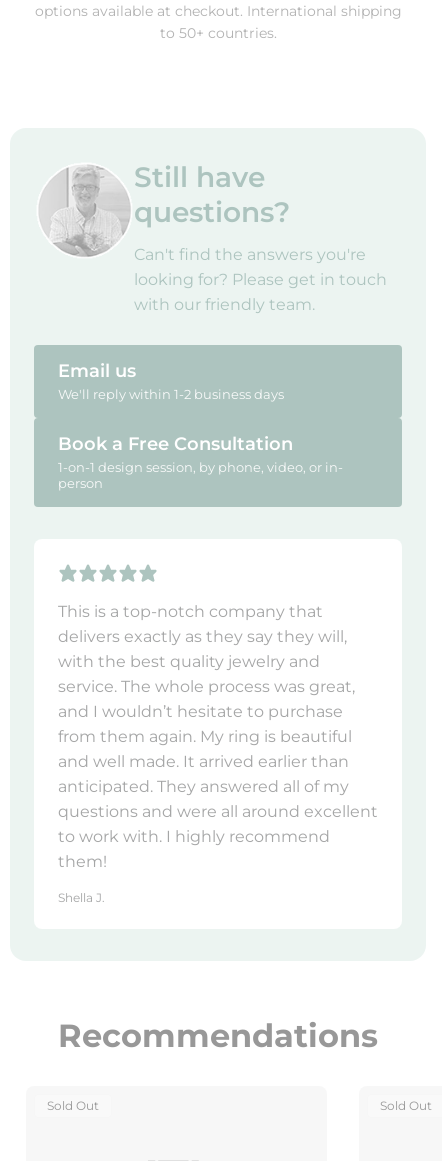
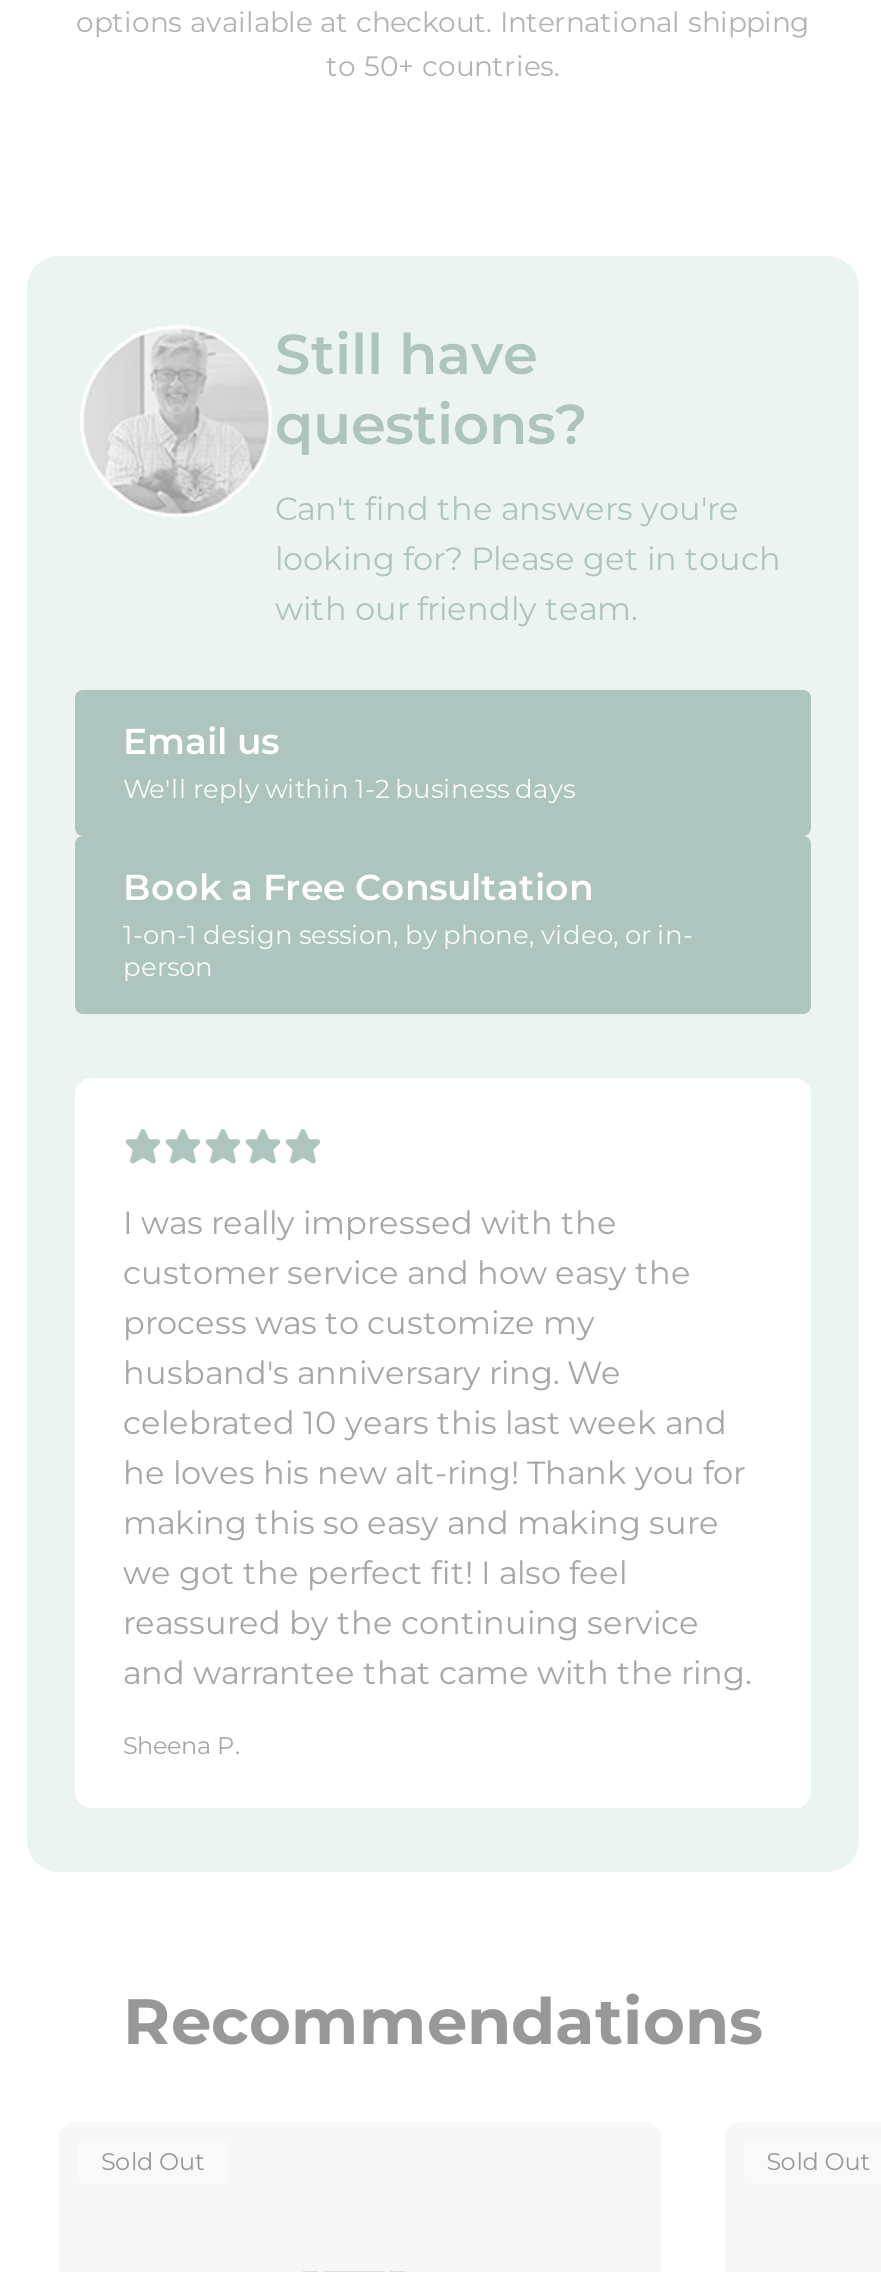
- This is a top-notch company that
- delivers exactly as they say they will,
- with the best quality jewelry and
- service. The whole process was great,
- and I wouldn’t hesitate to purchase
- from them again. My ring is beautiful
- and well made. It arrived earlier than
- anticipated. They answered all of my
- questions and were all around excellent
- to work with. I highly recommend
- them!
+ I was really impressed with the
+ customer service and how easy the
+ process was to customize my
+ husband's anniversary ring. We
+ celebrated 10 years this last week and
+ he loves his new alt-ring! Thank you for
+ making this so easy and making sure
+ we got the perfect fit! I also feel
+ reassured by the continuing service
+ and warrantee that came with the ring.

- Shella J.
+ Sheena P.
